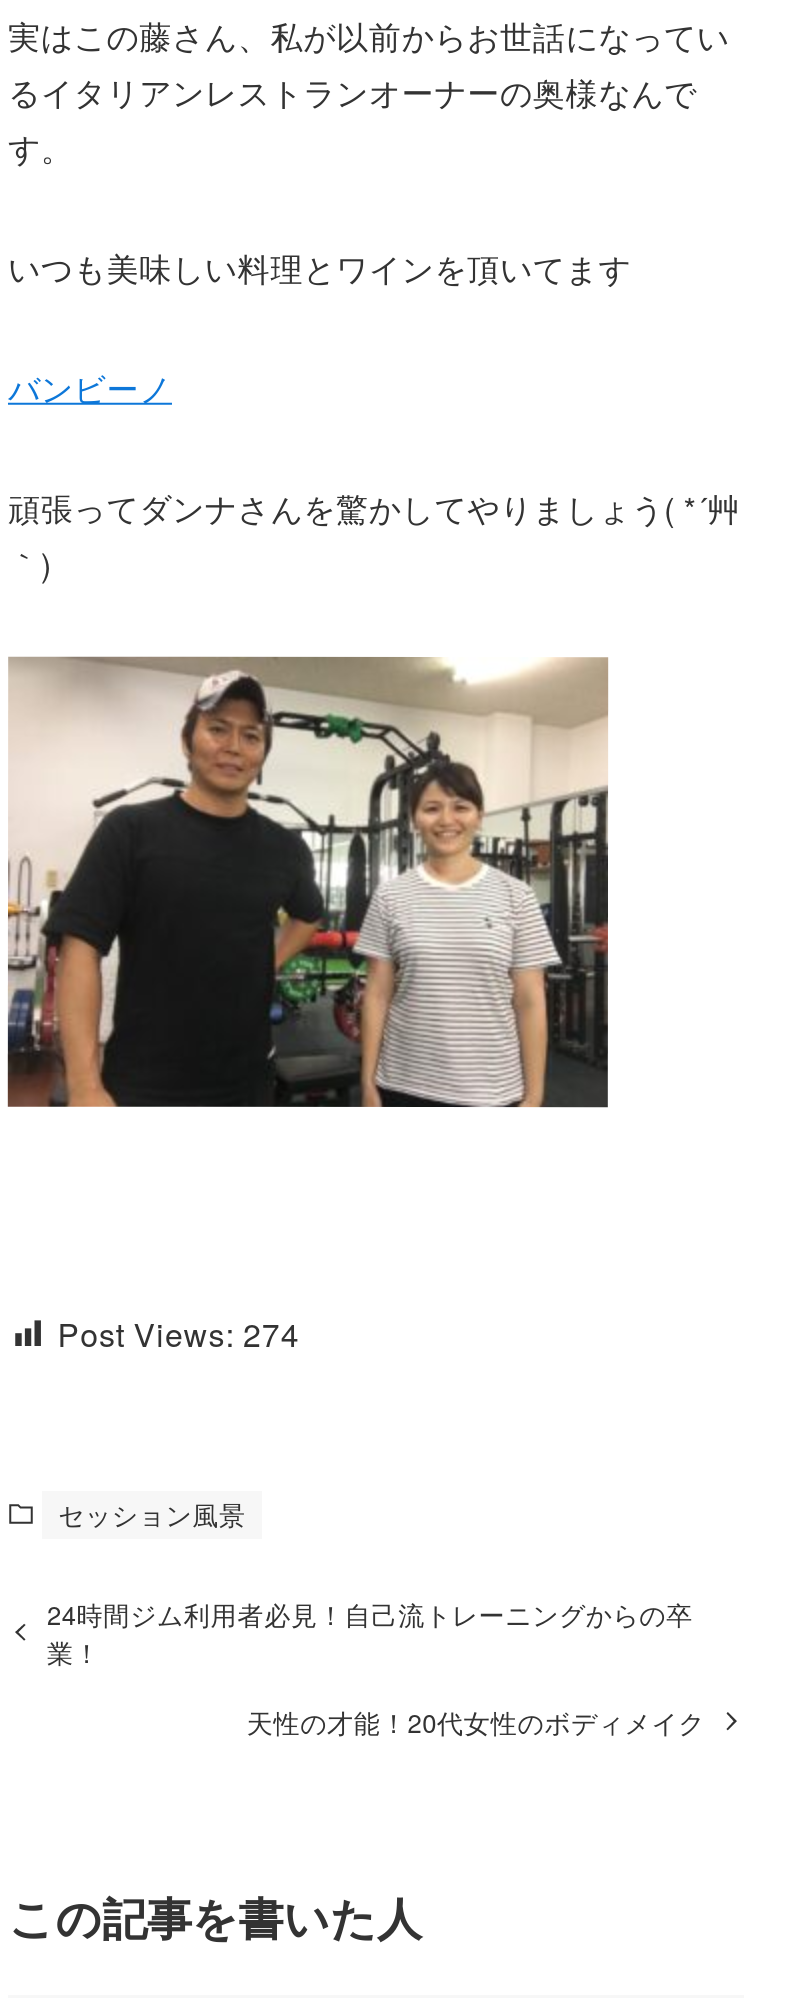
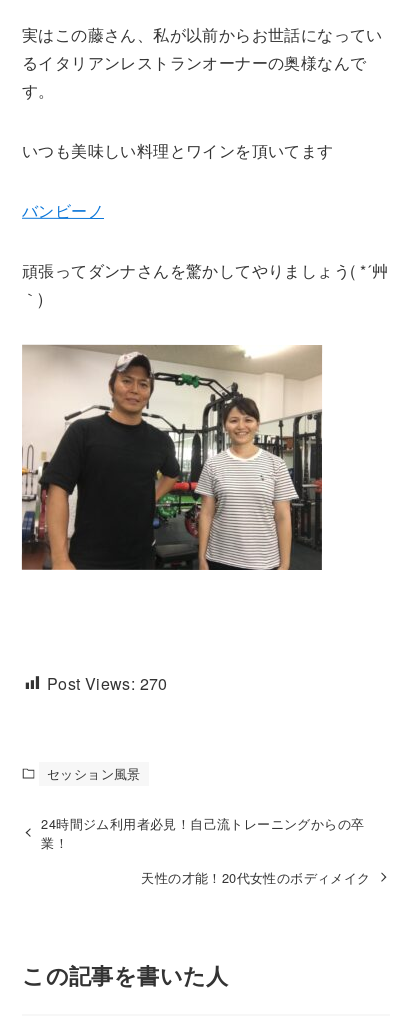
- Post Views: 274
+ Post Views: 270
